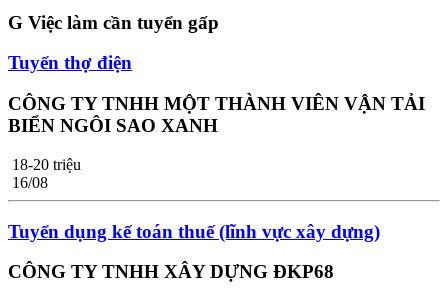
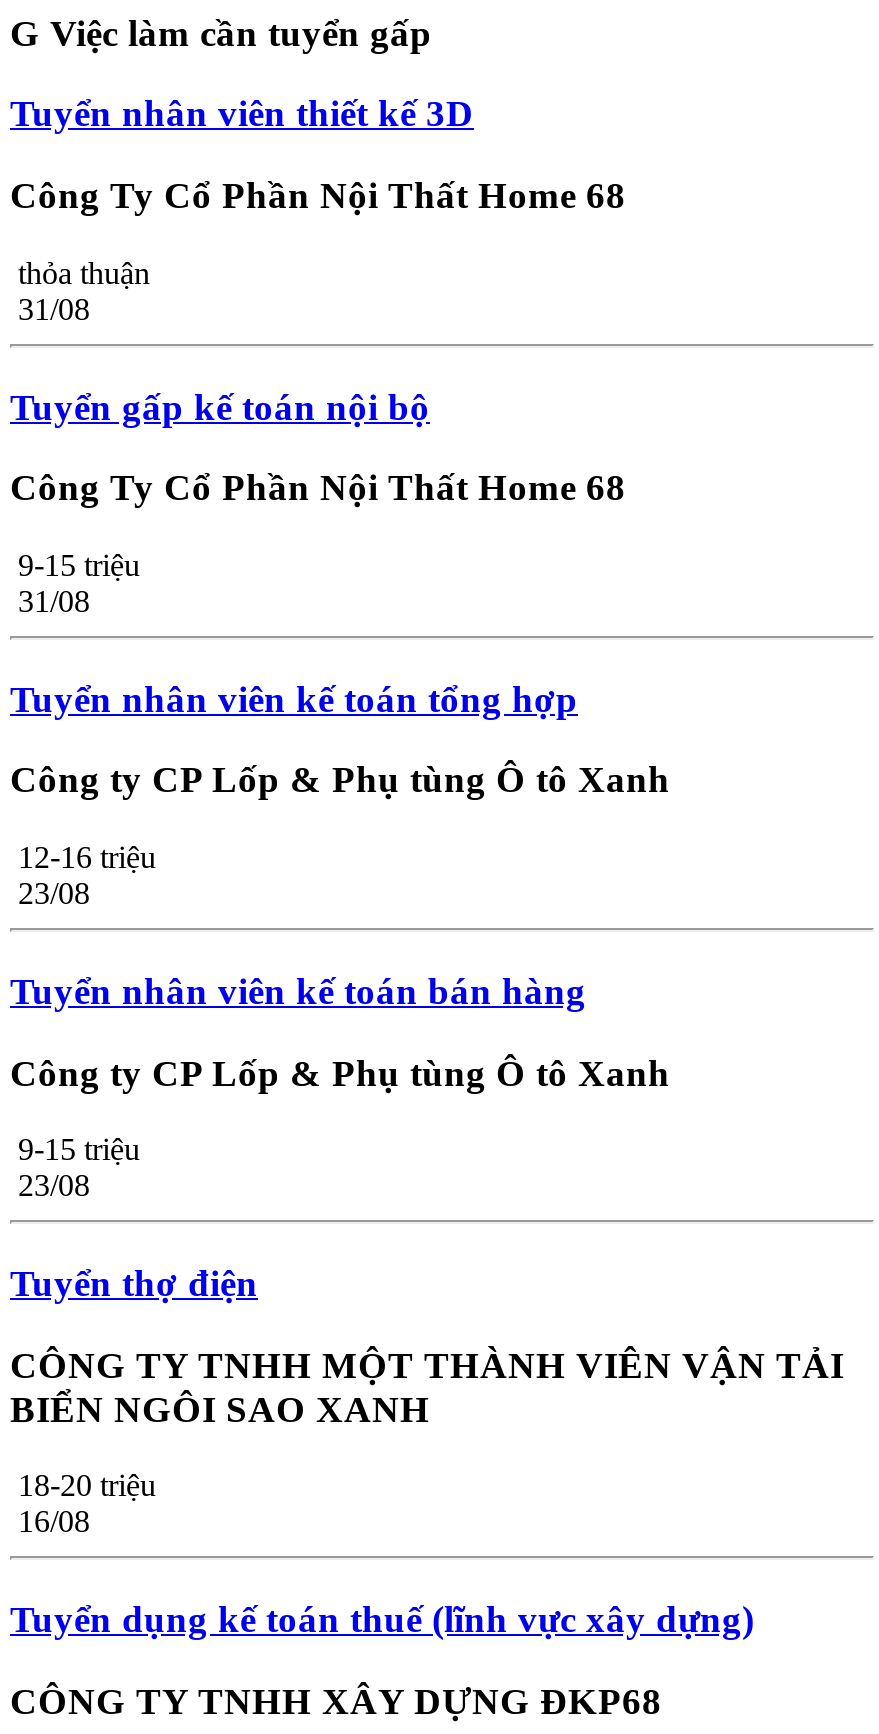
+ Tuyển nhân viên thiết kế 3D
+ Công Ty Cổ Phần Nội Thất Home 68
+ thỏa thuận
+ 31/08
+ Tuyển gấp kế toán nội bộ
+ Công Ty Cổ Phần Nội Thất Home 68
+ 9-15 triệu
+ 31/08
+ Tuyển nhân viên kế toán tổng hợp
+ Công ty CP Lốp & Phụ tùng Ô tô Xanh
+ 12-16 triệu
+ 23/08
+ Tuyển nhân viên kế toán bán hàng
+ Công ty CP Lốp & Phụ tùng Ô tô Xanh
+ 9-15 triệu
+ 23/08
